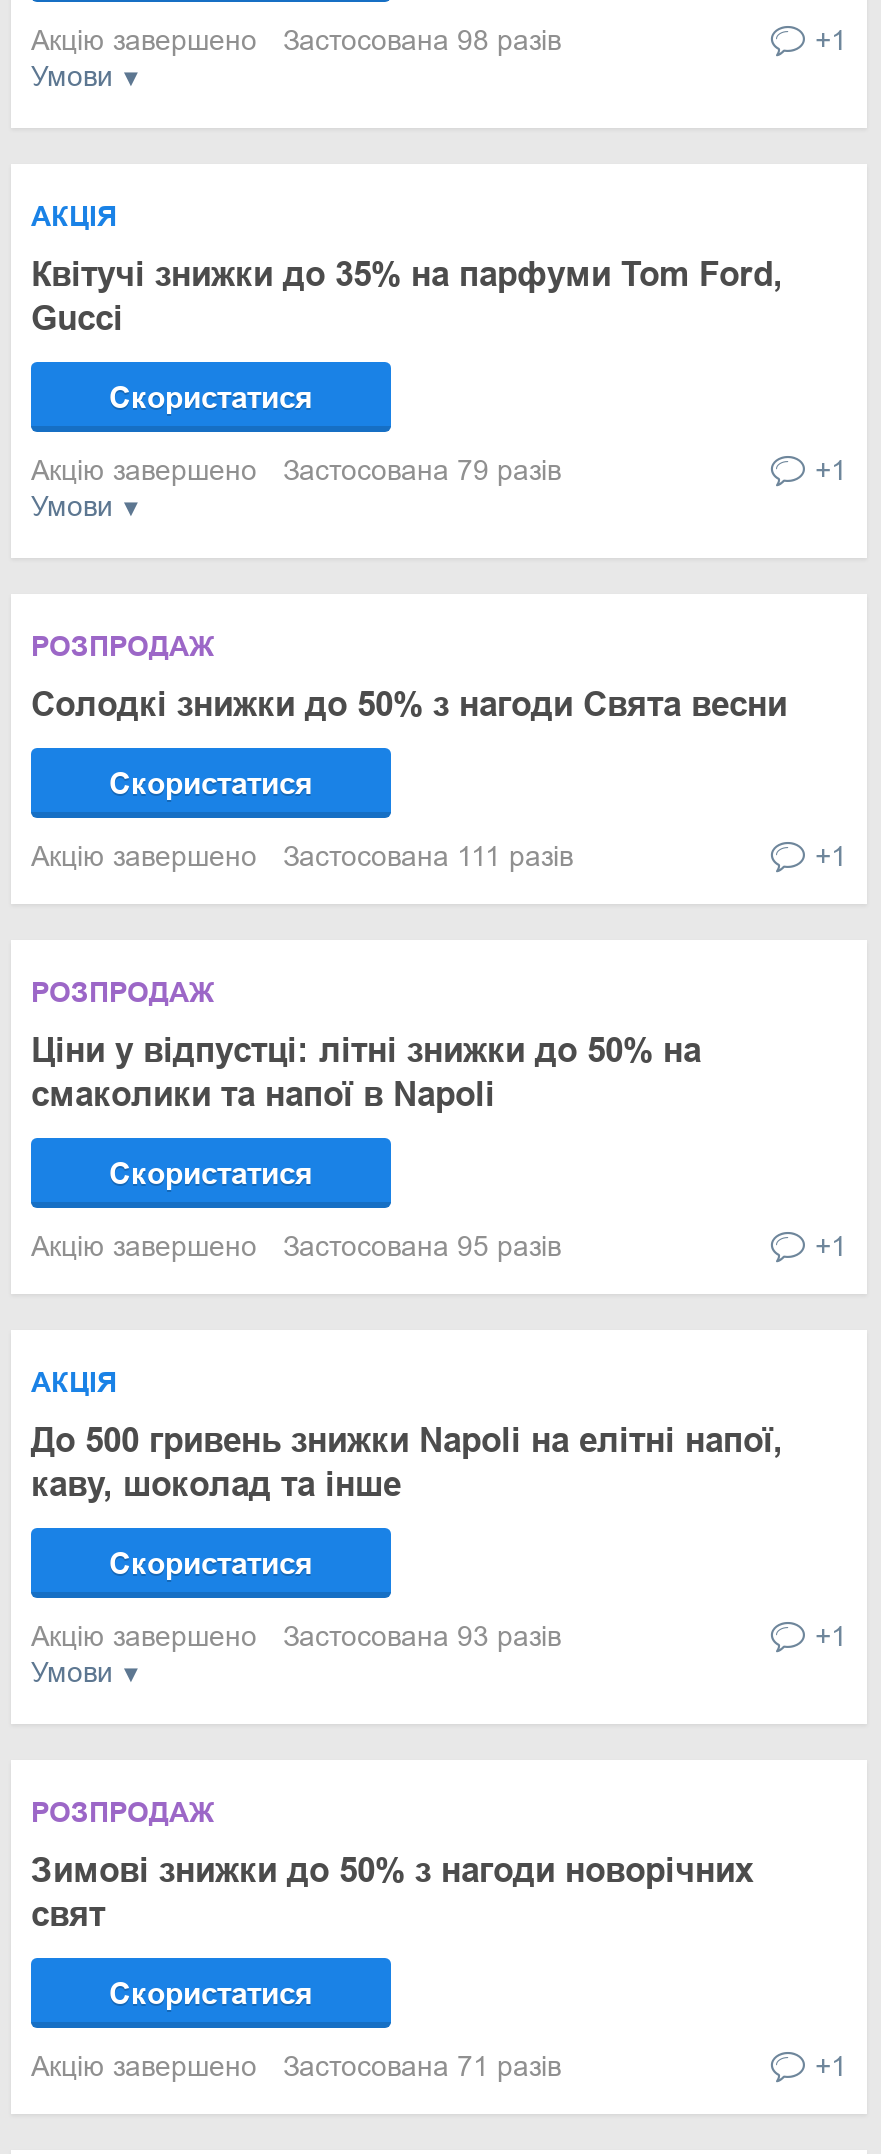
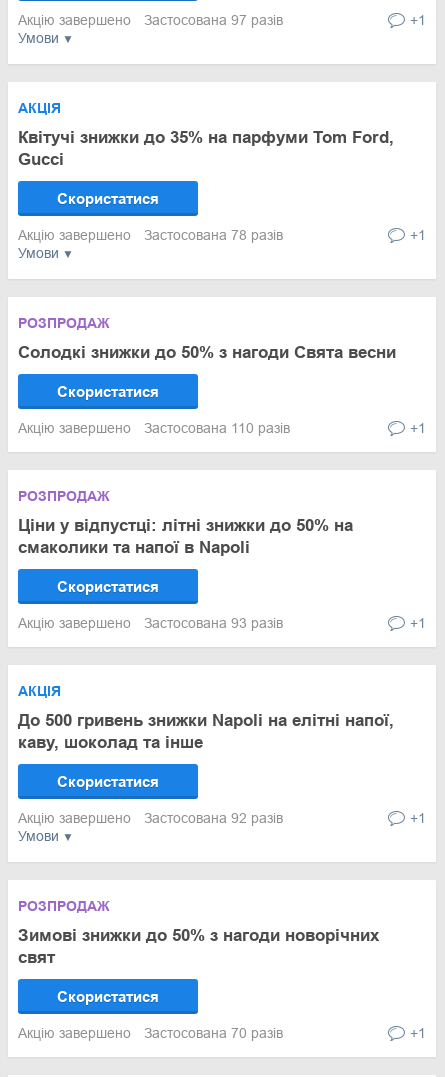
- Акцію завершено Застосована 98 разів
+ Акцію завершено Застосована 97 разів

- Акцію завершено Застосована 79 разів
+ Акцію завершено Застосована 78 разів

- Акцію завершено Застосована 111 разів
+ Акцію завершено Застосована 110 разів

- Акцію завершено Застосована 95 разів

moved up: Акцію завершено Застосована 93 разів

+ Акцію завершено Застосована 92 разів

- Акцію завершено Застосована 71 разів
+ Акцію завершено Застосована 70 разів
